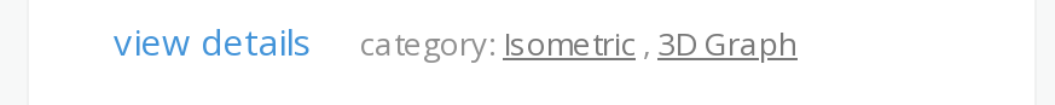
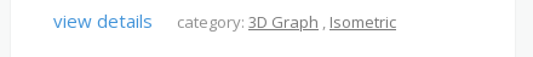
- category: Isometric, 3D Graph
+ category: 3D Graph, Isometric
